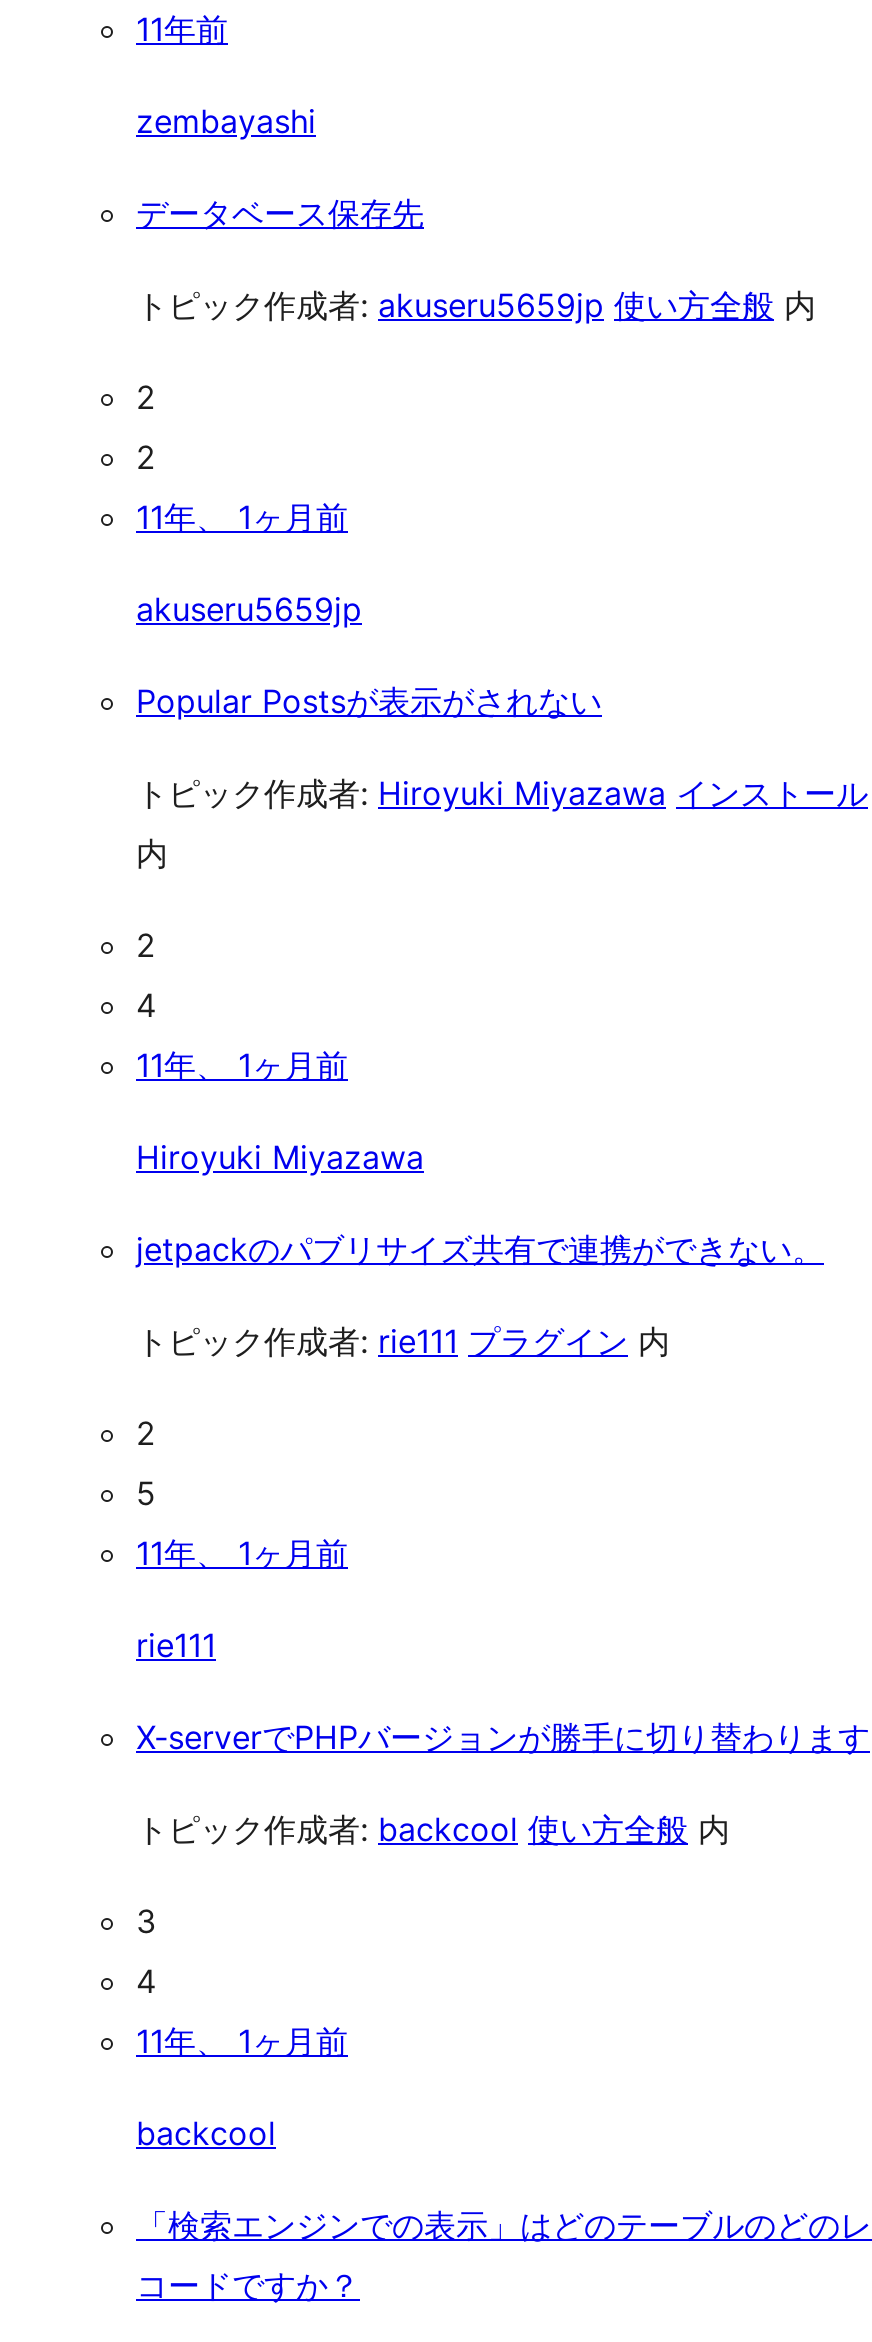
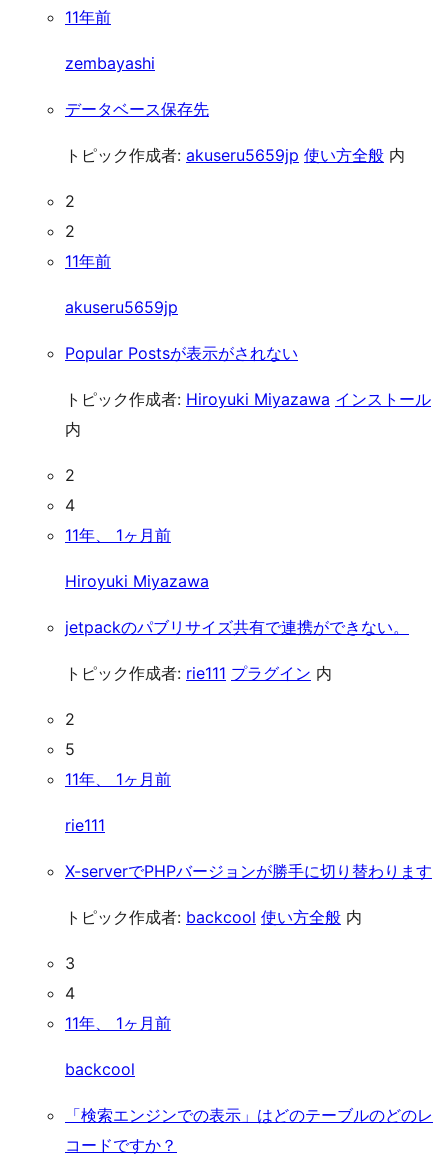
- 11年、 1ヶ月前
+ 11年前
